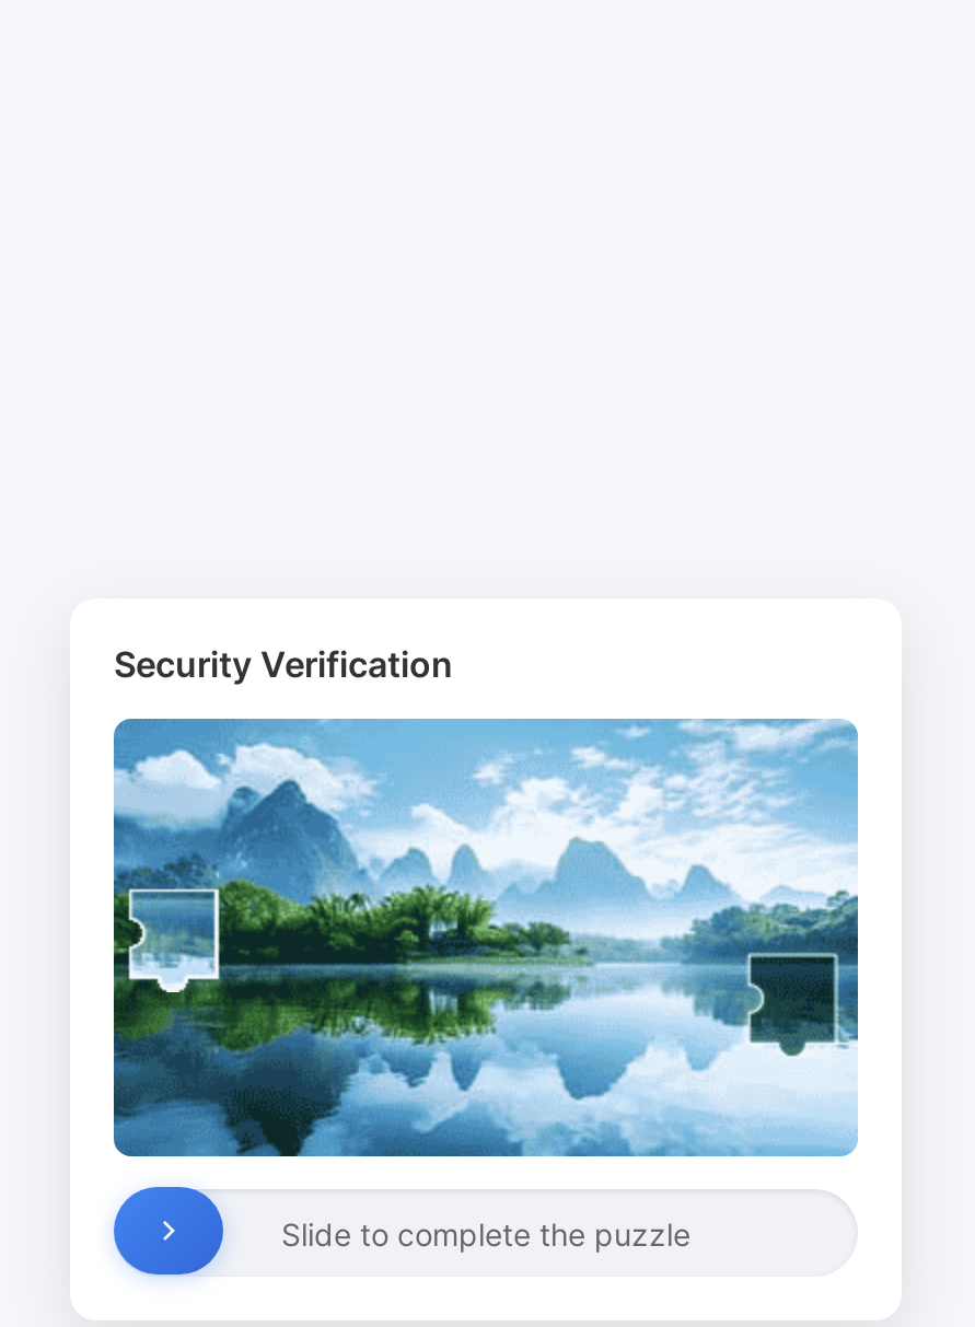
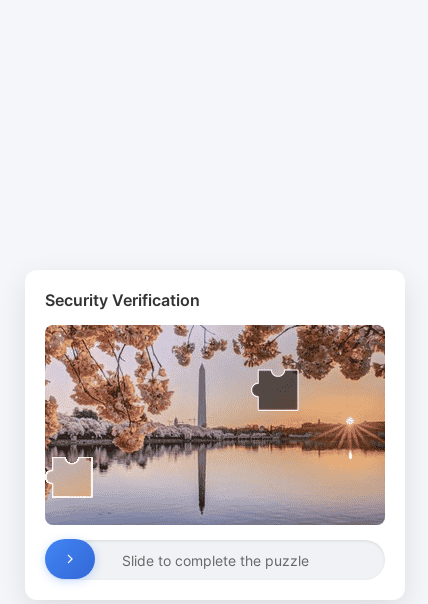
- [image]
+ [image]
